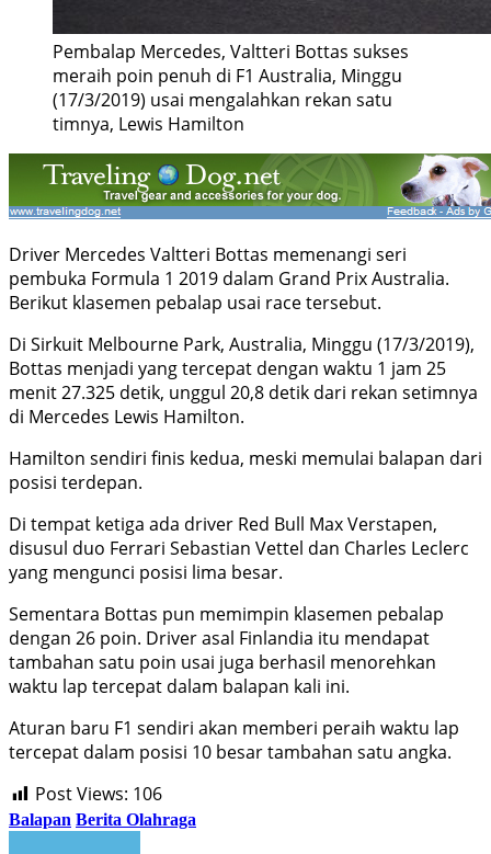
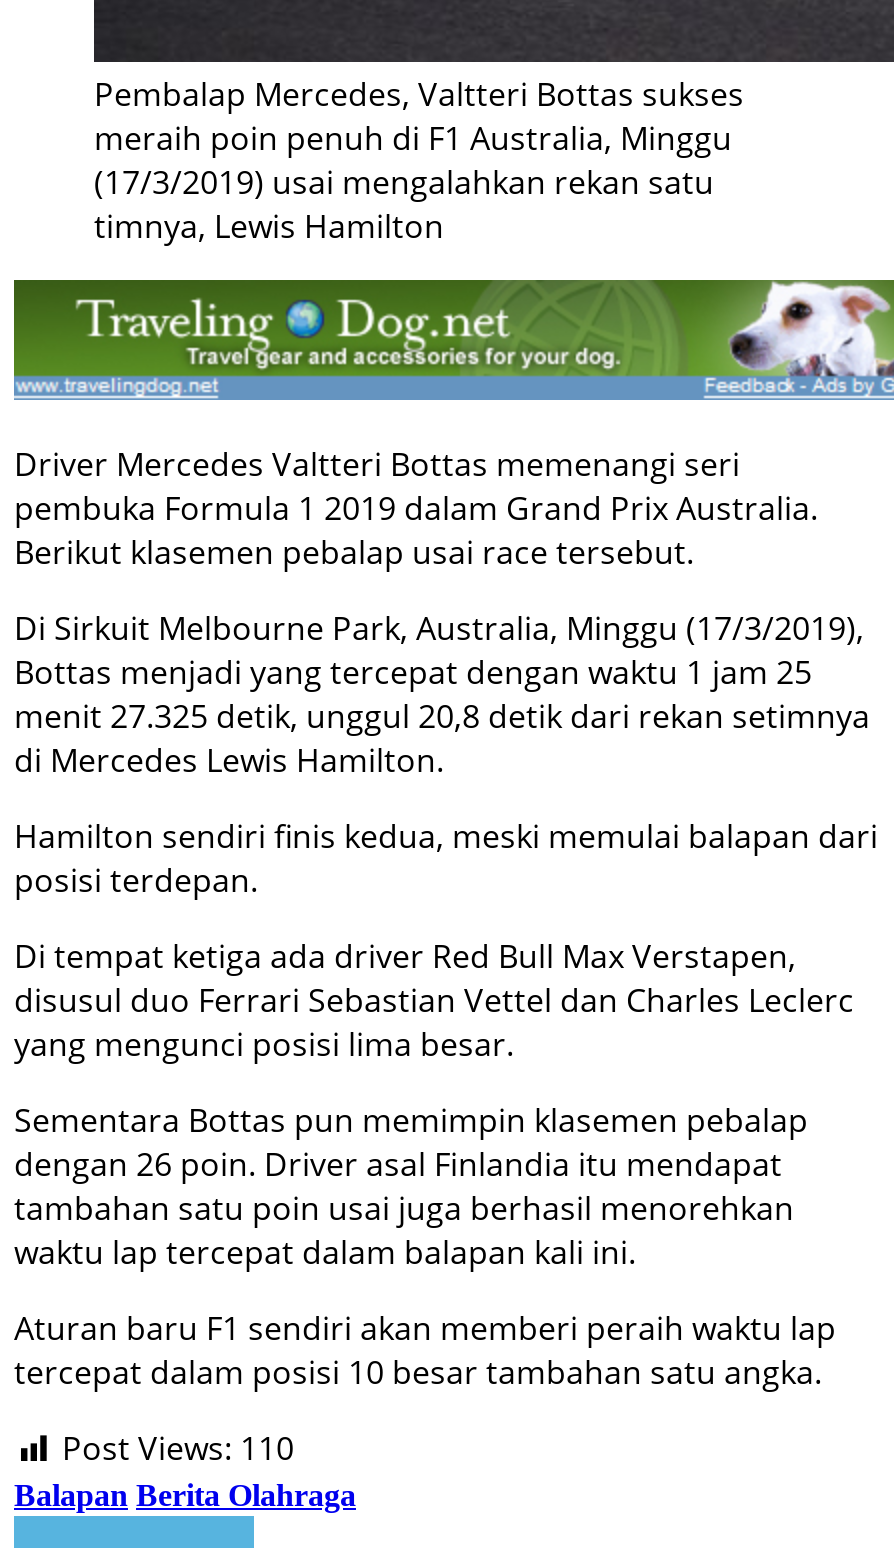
- Post Views: 106
+ Post Views: 110
